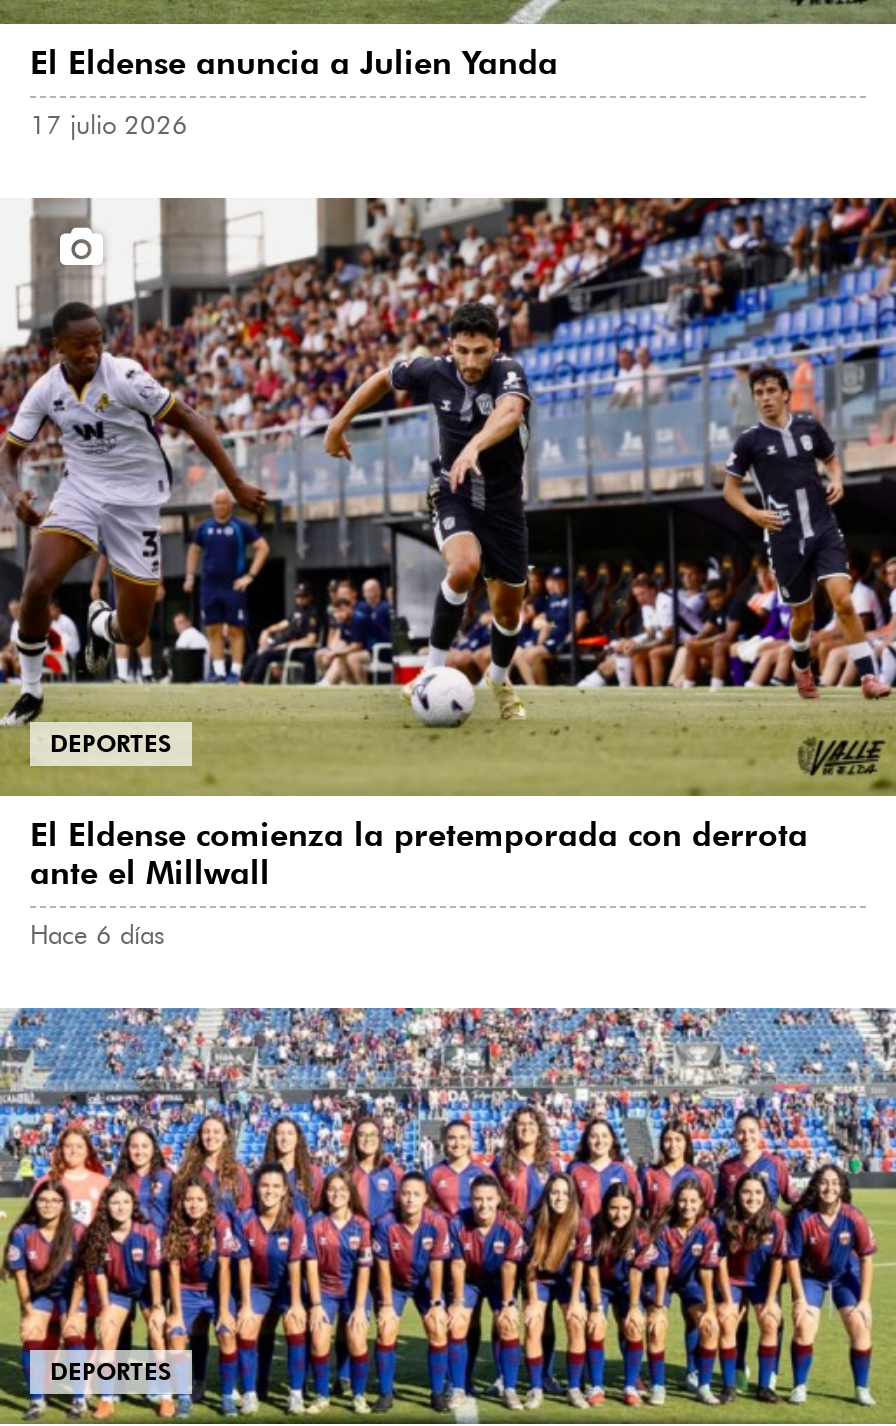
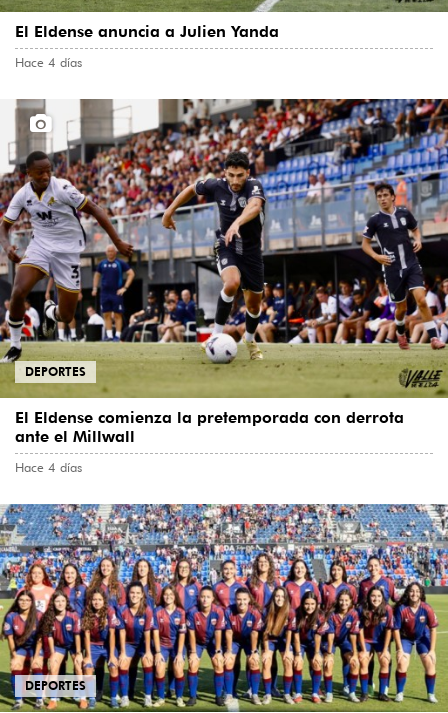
- 17 julio 2026
+ Hace 4 días

- Hace 6 días
+ Hace 4 días
